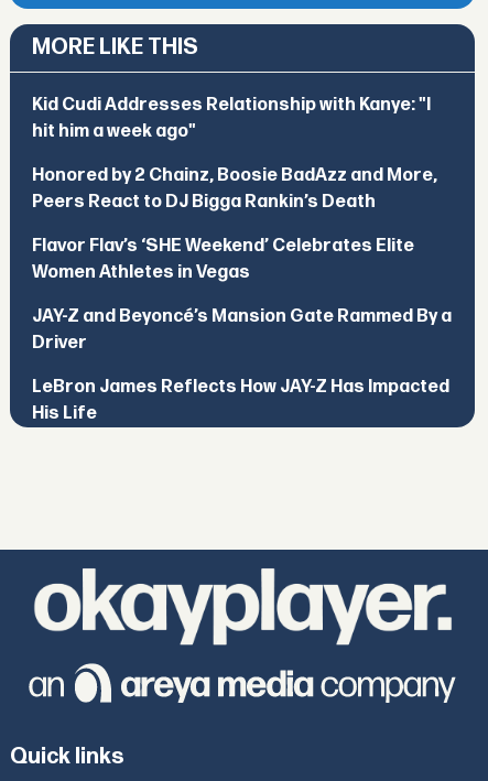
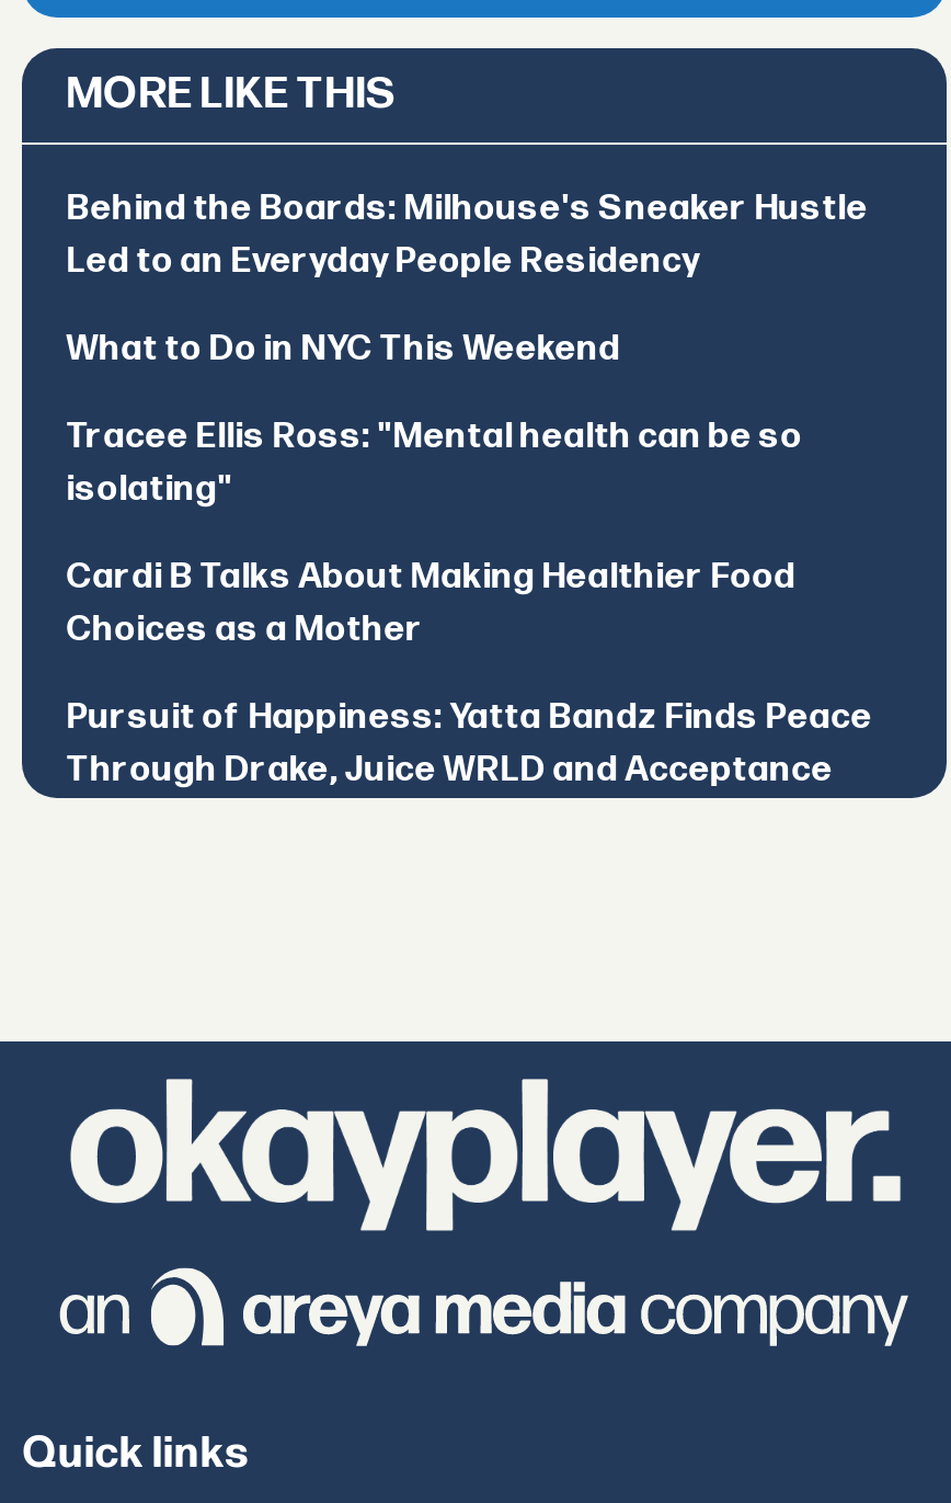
- Kid Cudi Addresses Relationship with Kanye: "I
- hit him a week ago"
+ Behind the Boards: Milhouse's Sneaker Hustle
+ Led to an Everyday People Residency

- Honored by 2 Chainz, Boosie BadAzz and More,
- Peers React to DJ Bigga Rankin’s Death
+ What to Do in NYC This Weekend

- Flavor Flav’s ‘SHE Weekend’ Celebrates Elite
- Women Athletes in Vegas
+ Tracee Ellis Ross: "Mental health can be so
+ isolating"

- JAY-Z and Beyoncé’s Mansion Gate Rammed By a
- Driver
+ Cardi B Talks About Making Healthier Food
+ Choices as a Mother

- LeBron James Reflects How JAY-Z Has Impacted
- His Life
+ Pursuit of Happiness: Yatta Bandz Finds Peace
+ Through Drake, Juice WRLD and Acceptance
